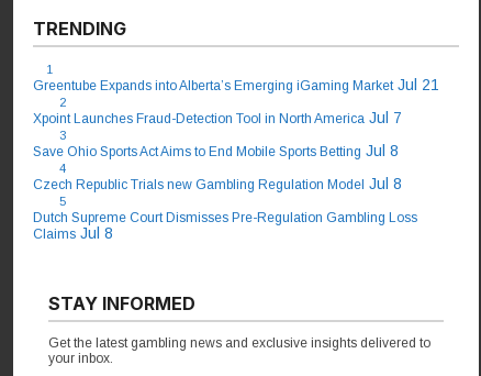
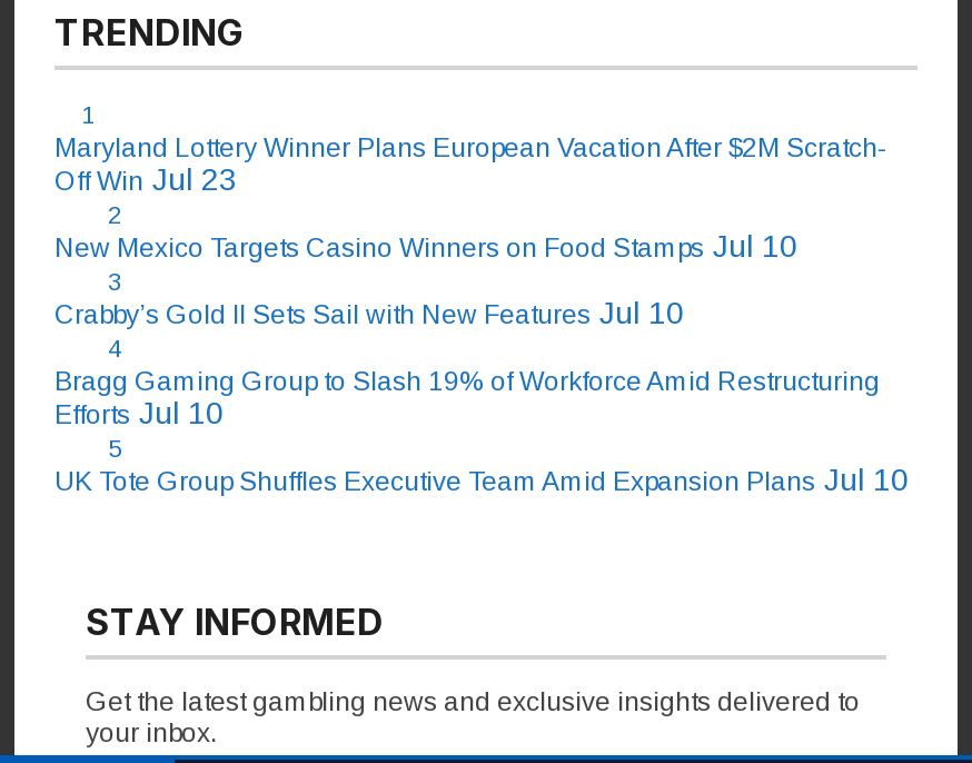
- Greentube Expands into Alberta’s Emerging iGaming Market Jul 21
+ Maryland Lottery Winner Plans European Vacation After $2M Scratch-
+ Off Win Jul 23

- Xpoint Launches Fraud-Detection Tool in North America Jul 7
+ New Mexico Targets Casino Winners on Food Stamps Jul 10

- Save Ohio Sports Act Aims to End Mobile Sports Betting Jul 8
+ Crabby’s Gold II Sets Sail with New Features Jul 10

- Czech Republic Trials new Gambling Regulation Model Jul 8
+ Bragg Gaming Group to Slash 19% of Workforce Amid Restructuring
+ Efforts Jul 10

- Dutch Supreme Court Dismisses Pre-Regulation Gambling Loss
- Claims Jul 8
+ UK Tote Group Shuffles Executive Team Amid Expansion Plans Jul 10
